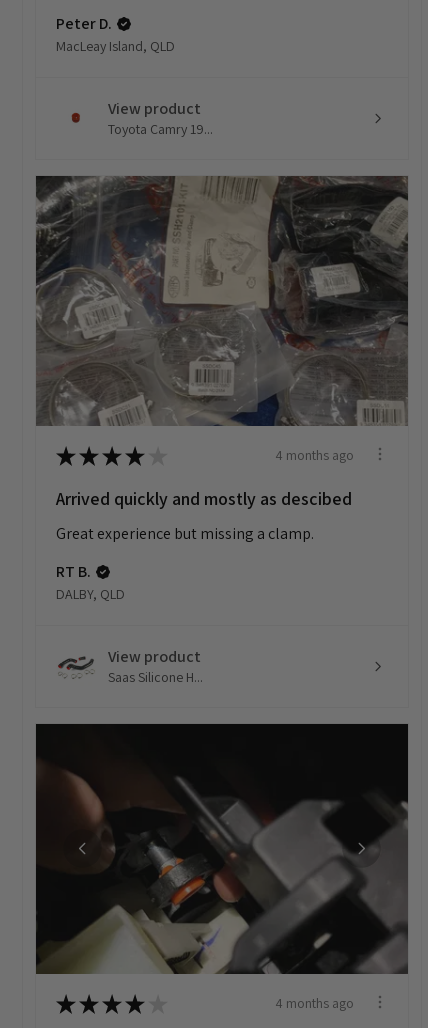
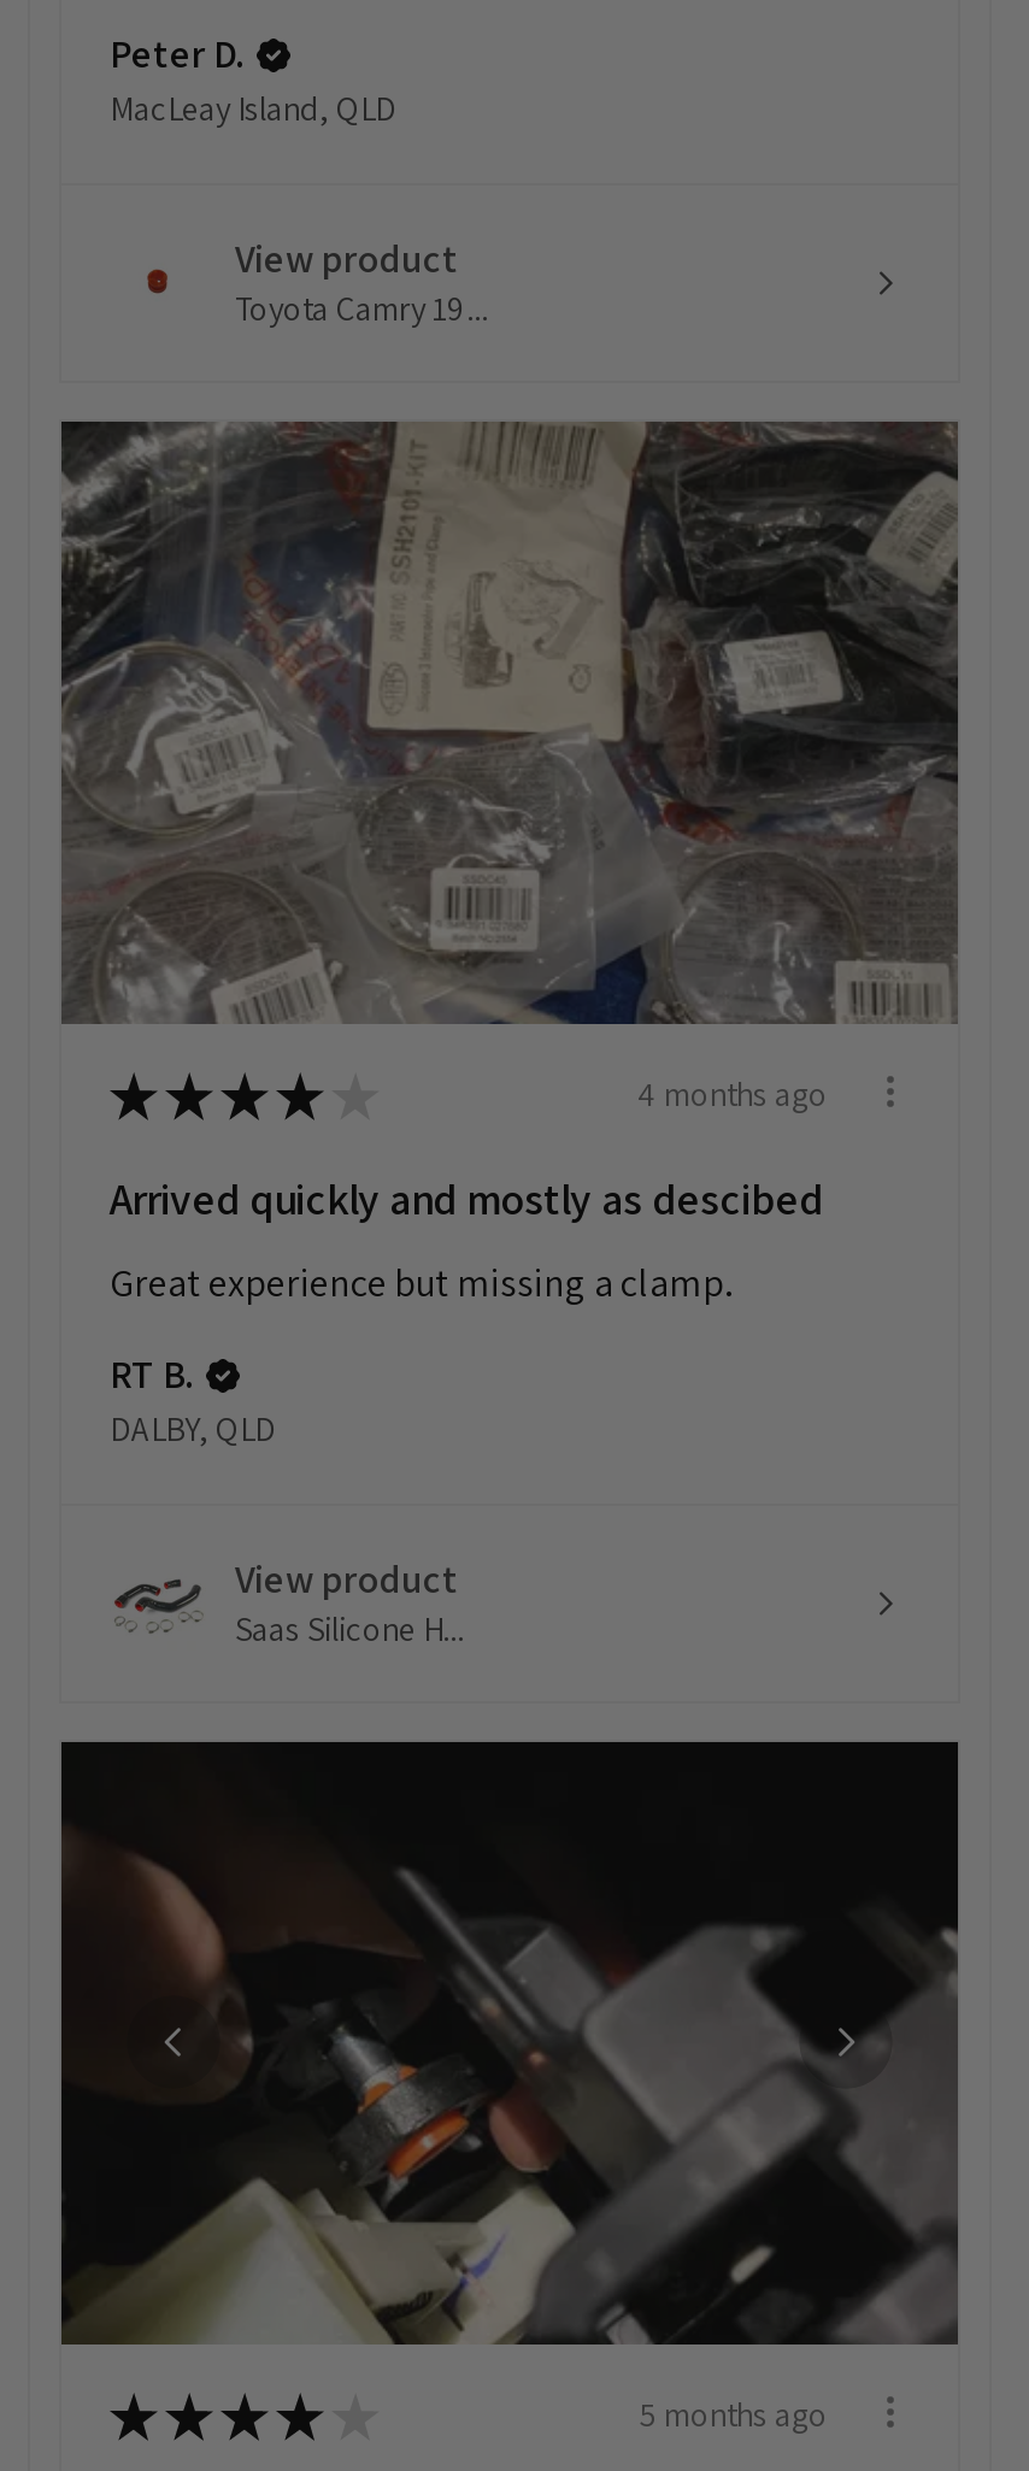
- 4 months ago
+ 5 months ago
